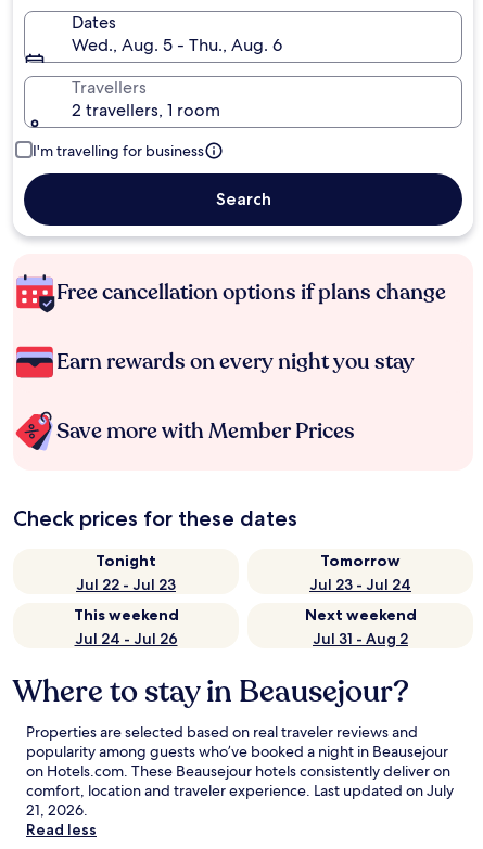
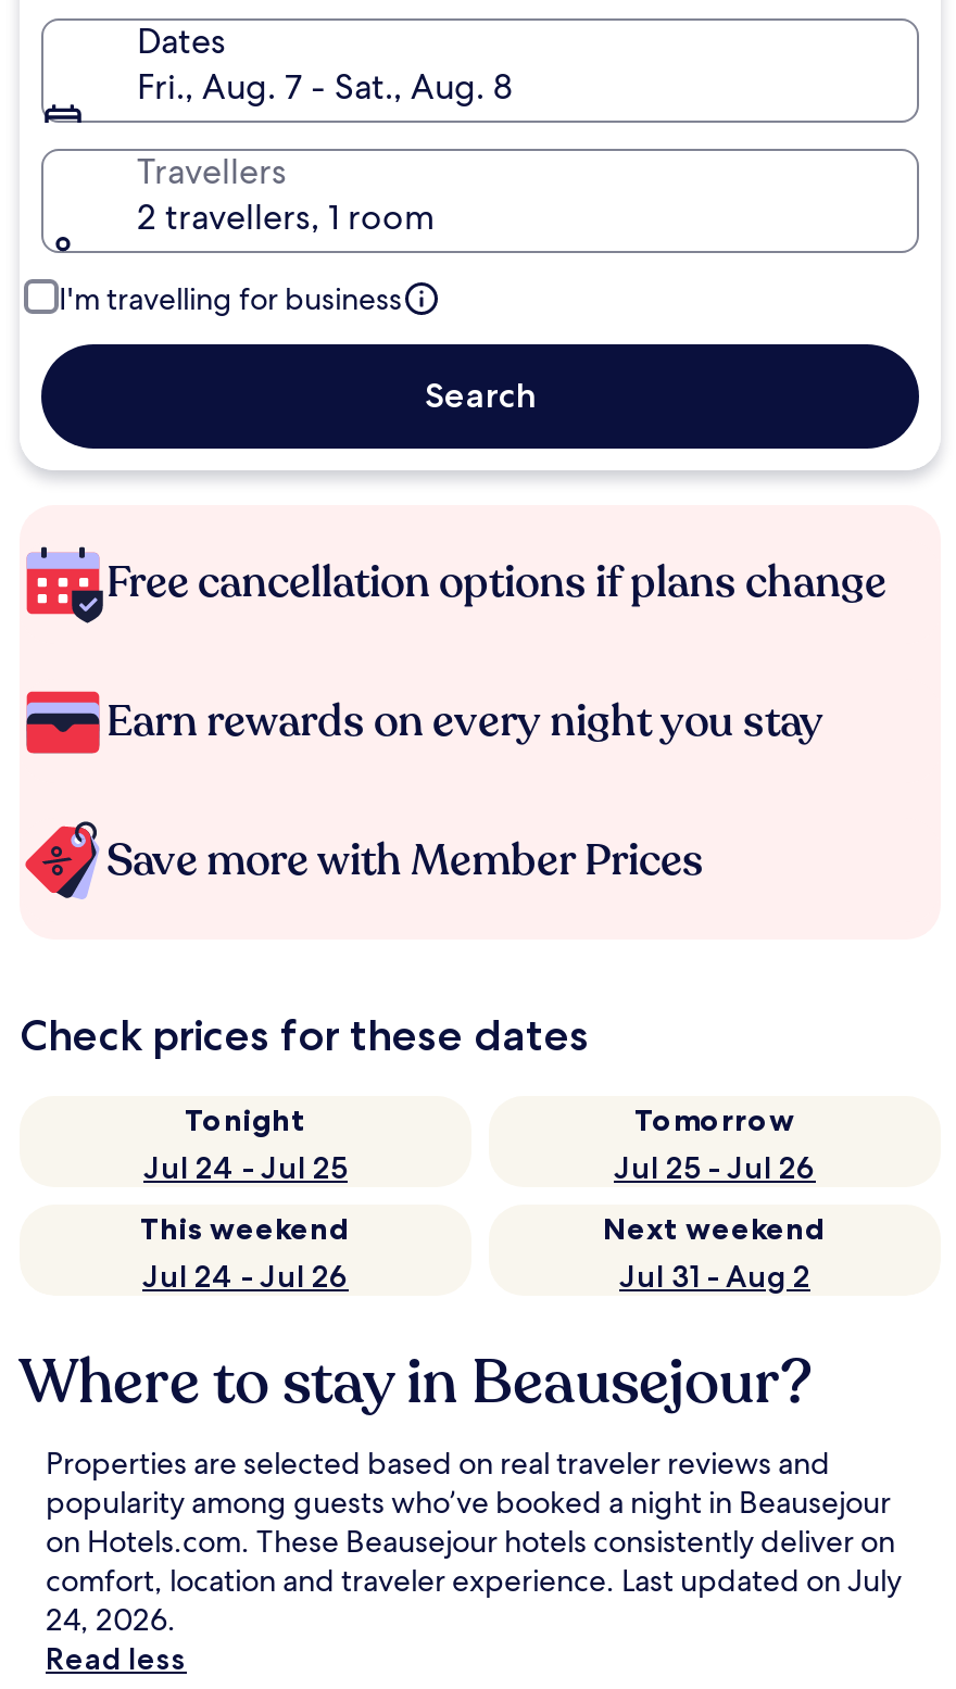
- Wed., Aug. 5 - Thu., Aug. 6
+ Fri., Aug. 7 - Sat., Aug. 8

- Jul 22 - Jul 23
+ Jul 24 - Jul 25

- Jul 23 - Jul 24
+ Jul 25 - Jul 26

- 21, 2026.
+ 24, 2026.
